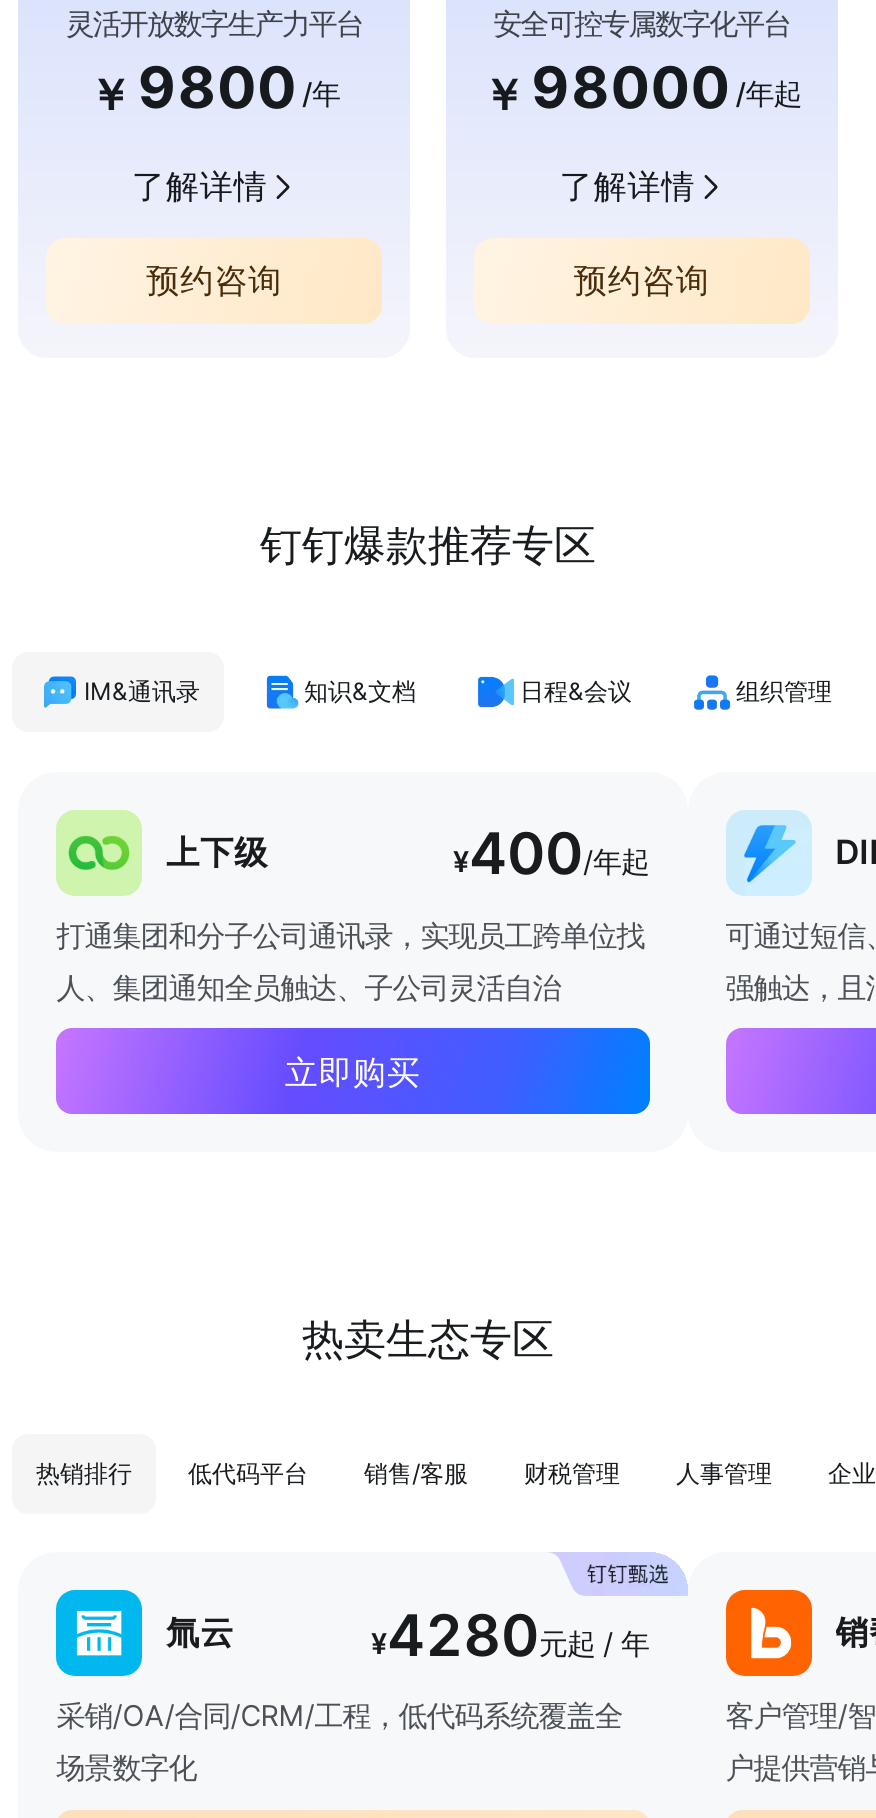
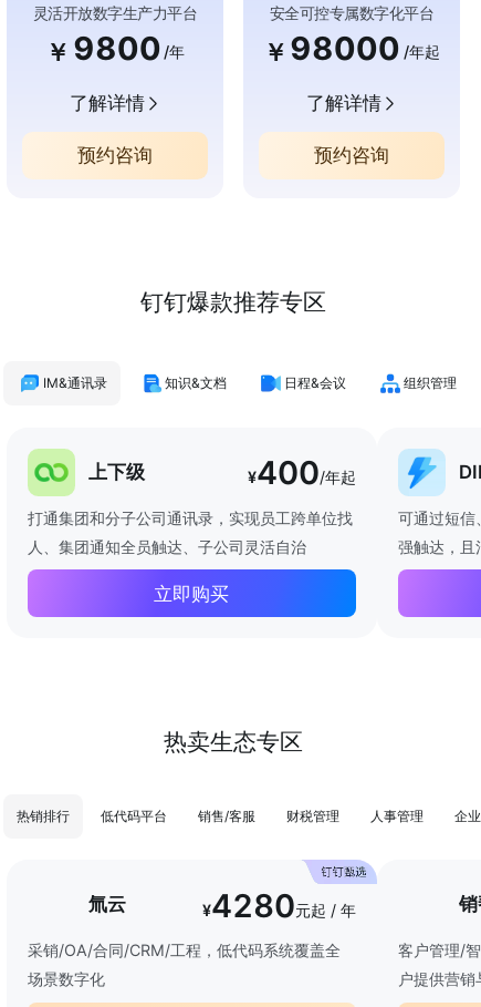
- [image]

- [image]
